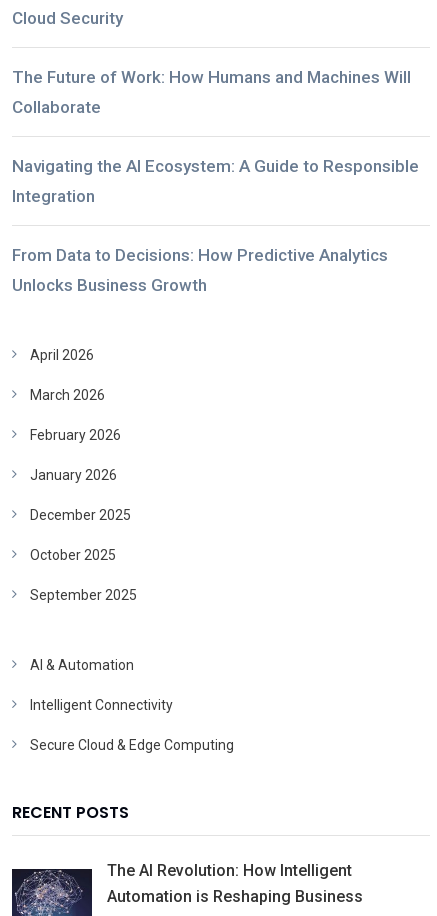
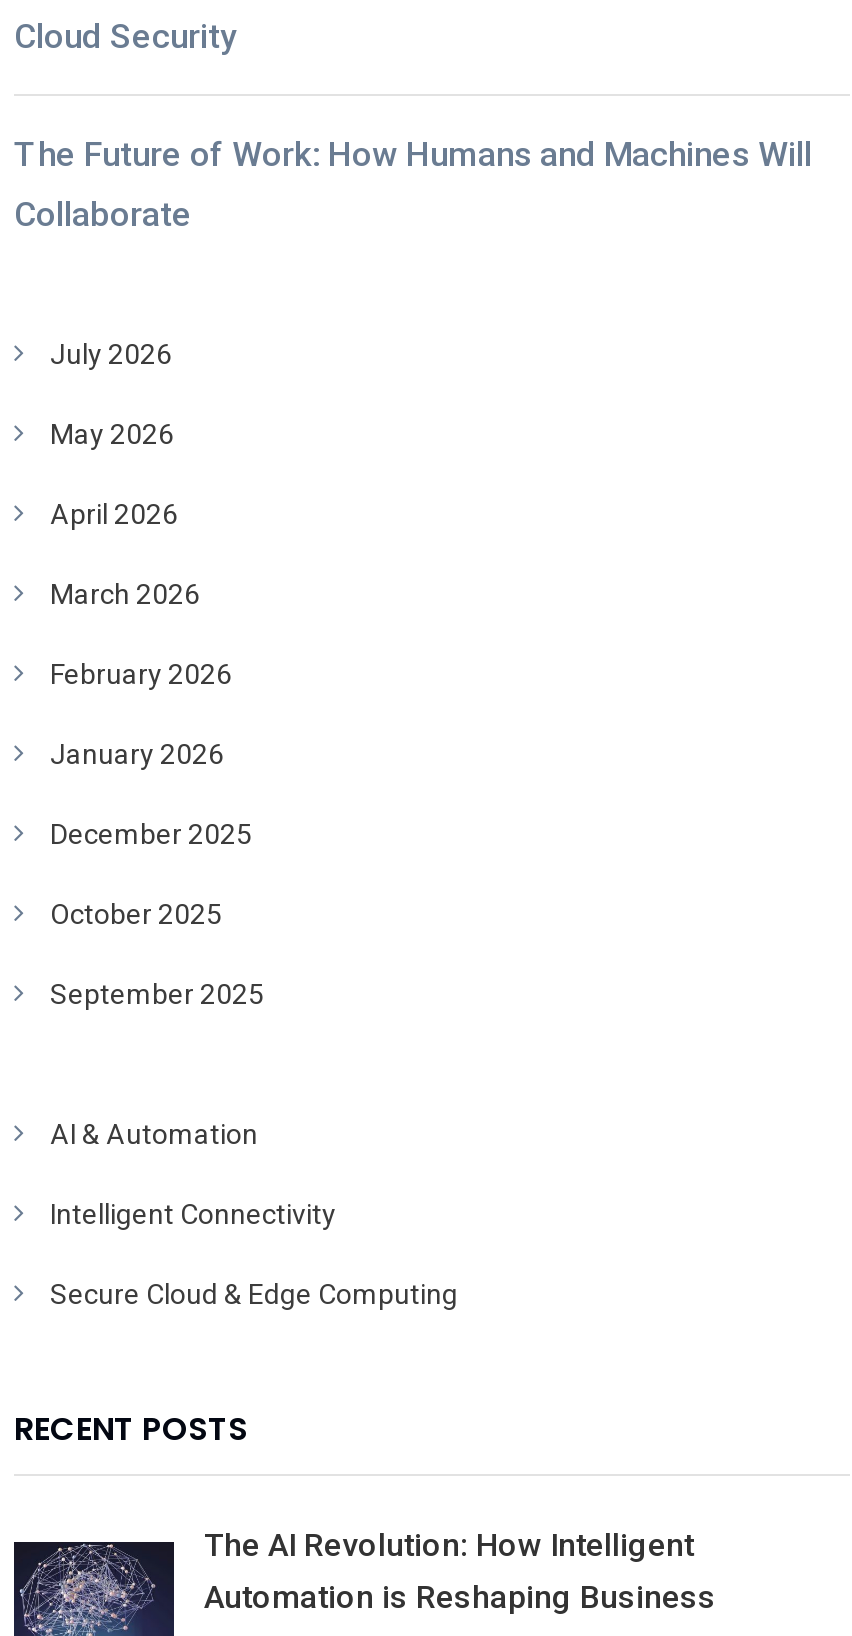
- Navigating the AI Ecosystem: A Guide to Responsible
- Integration
- From Data to Decisions: How Predictive Analytics
- Unlocks Business Growth
+ July 2026
+ May 2026
